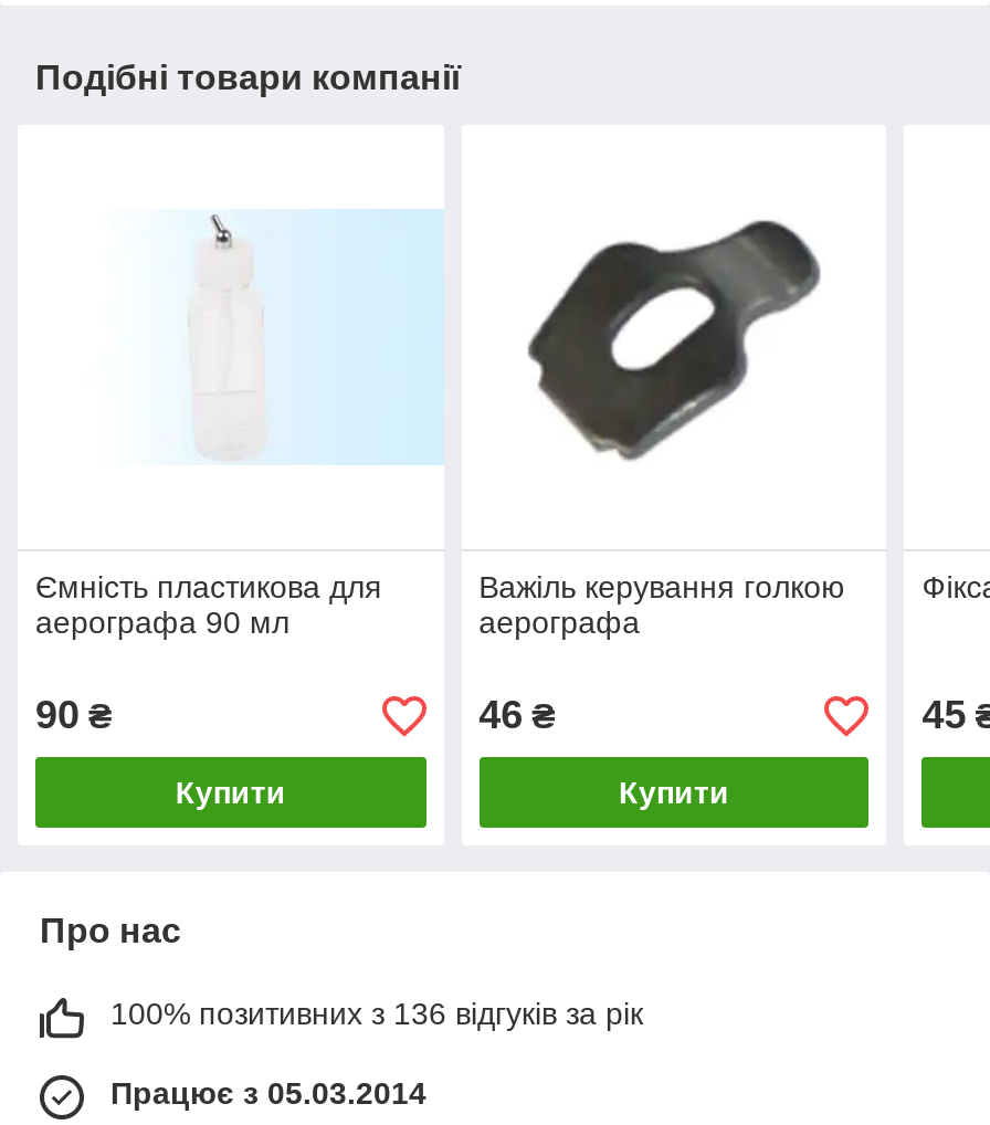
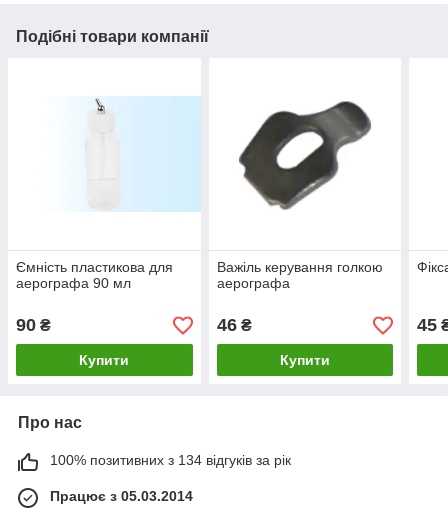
- 100% позитивних з 136 відгуків за рік
+ 100% позитивних з 134 відгуків за рік
